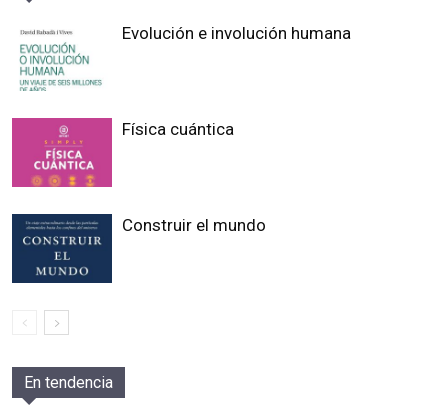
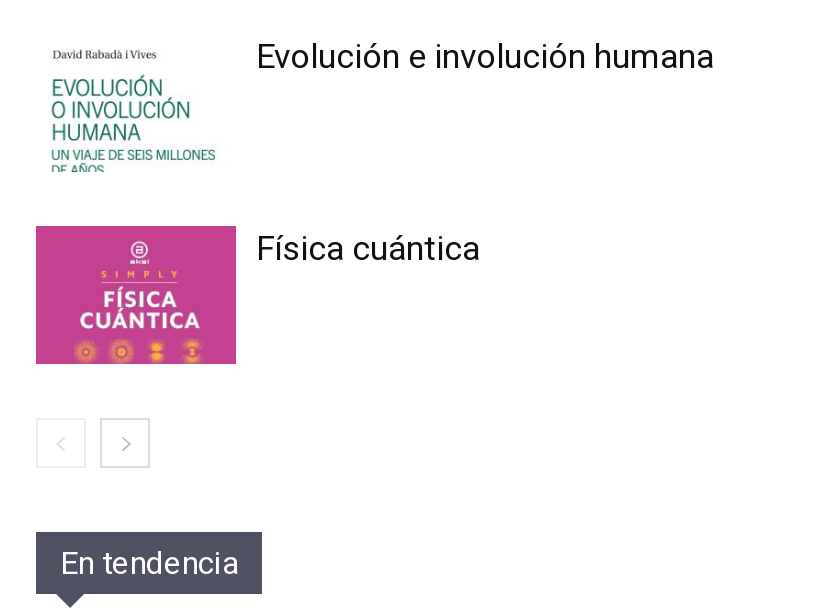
- [image]
- Construir el mundo
